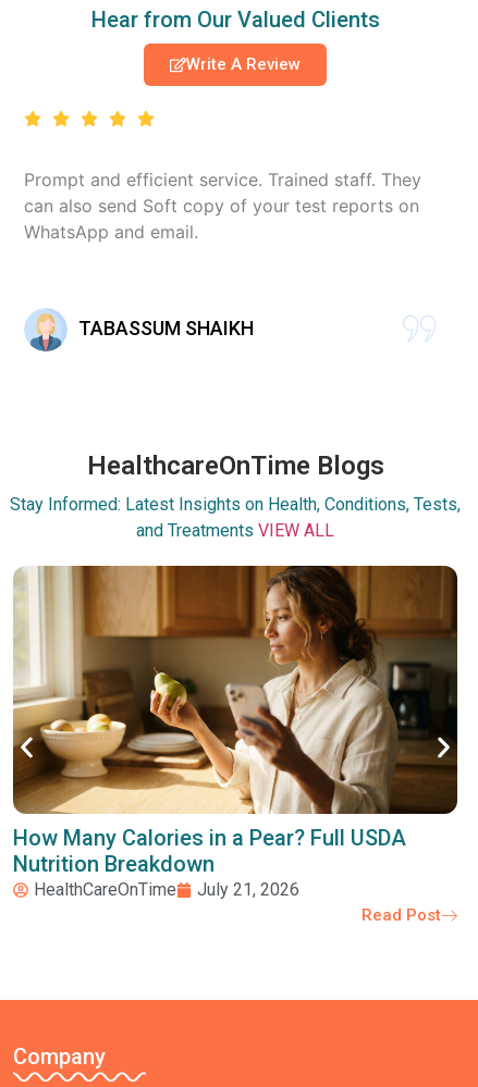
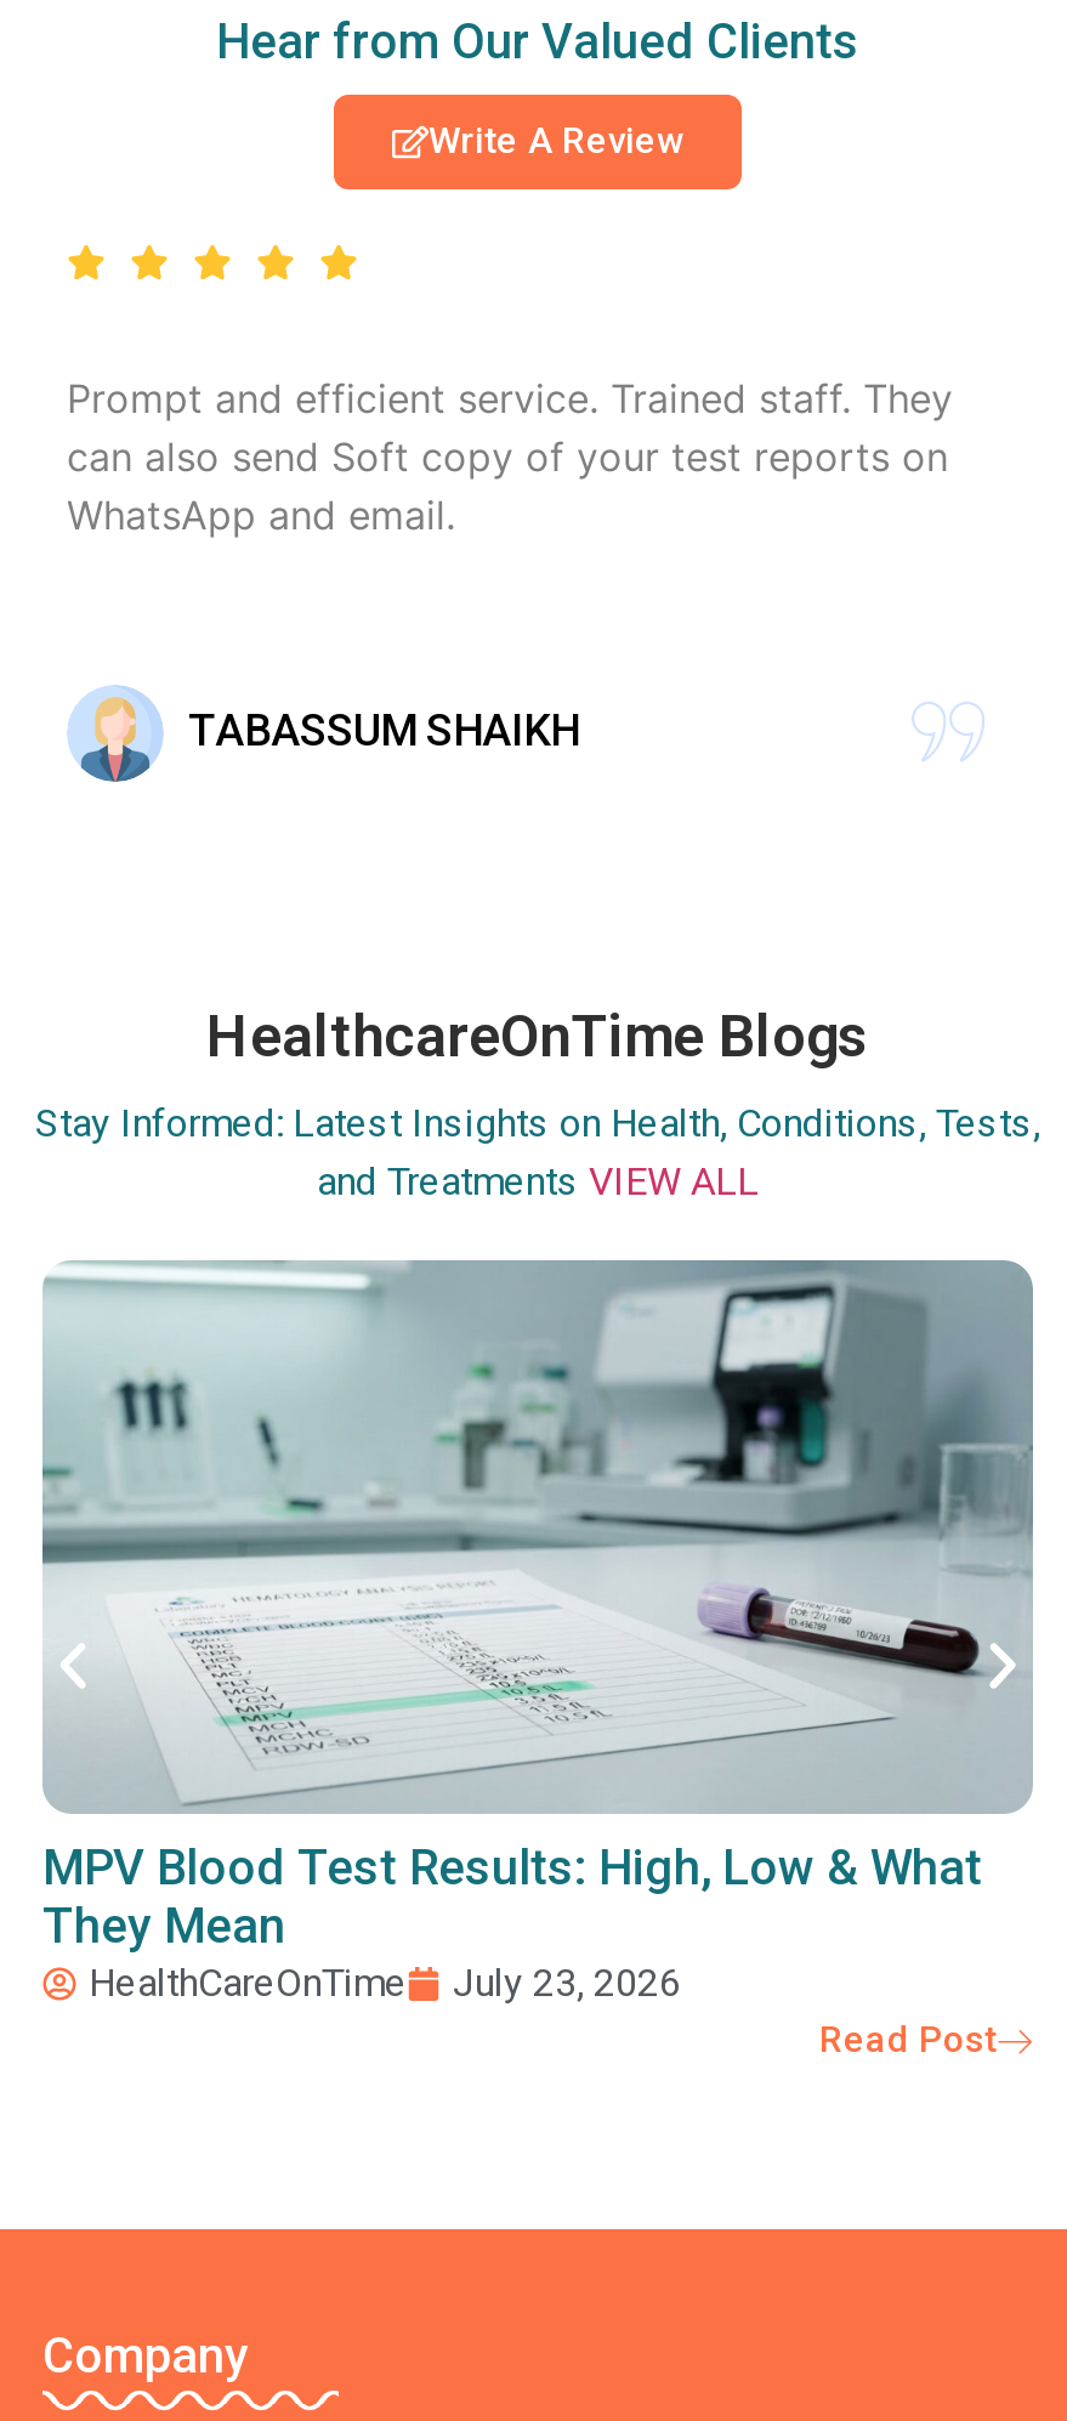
- [image]
- How Many Calories in a Pear? Full USDA
- Nutrition Breakdown
+ [image]
+ MPV Blood Test Results: High, Low & What
+ They Mean

- HealthCareOnTime July 21, 2026
+ HealthCareOnTime July 23, 2026
